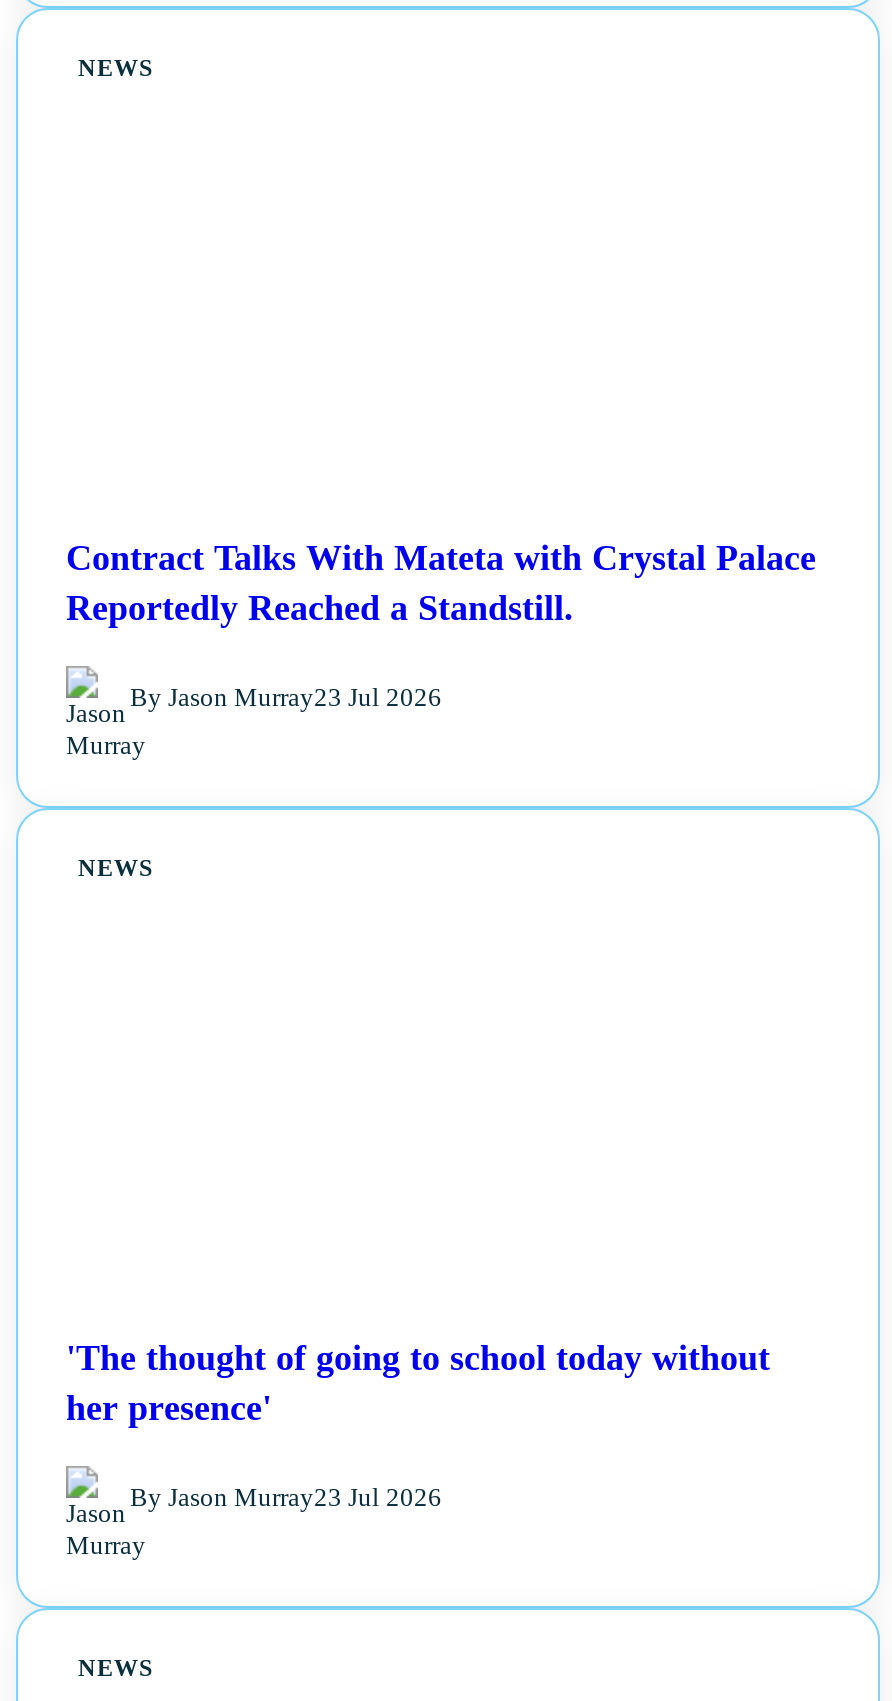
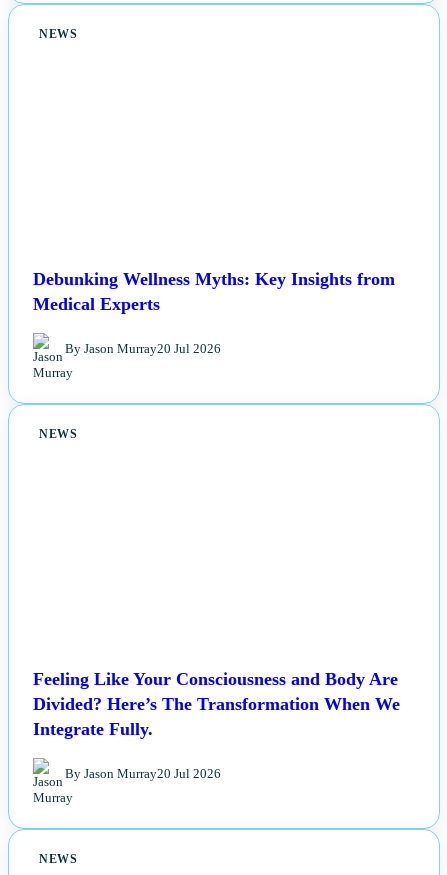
- Contract Talks With Mateta with Crystal Palace
- Reportedly Reached a Standstill.
+ Debunking Wellness Myths: Key Insights from
+ Medical Experts

- By Jason Murray23 Jul 2026
+ By Jason Murray20 Jul 2026

- 'The thought of going to school today without
- her presence'
+ Feeling Like Your Consciousness and Body Are
+ Divided? Here’s The Transformation When We
+ Integrate Fully.

- By Jason Murray23 Jul 2026
+ By Jason Murray20 Jul 2026
